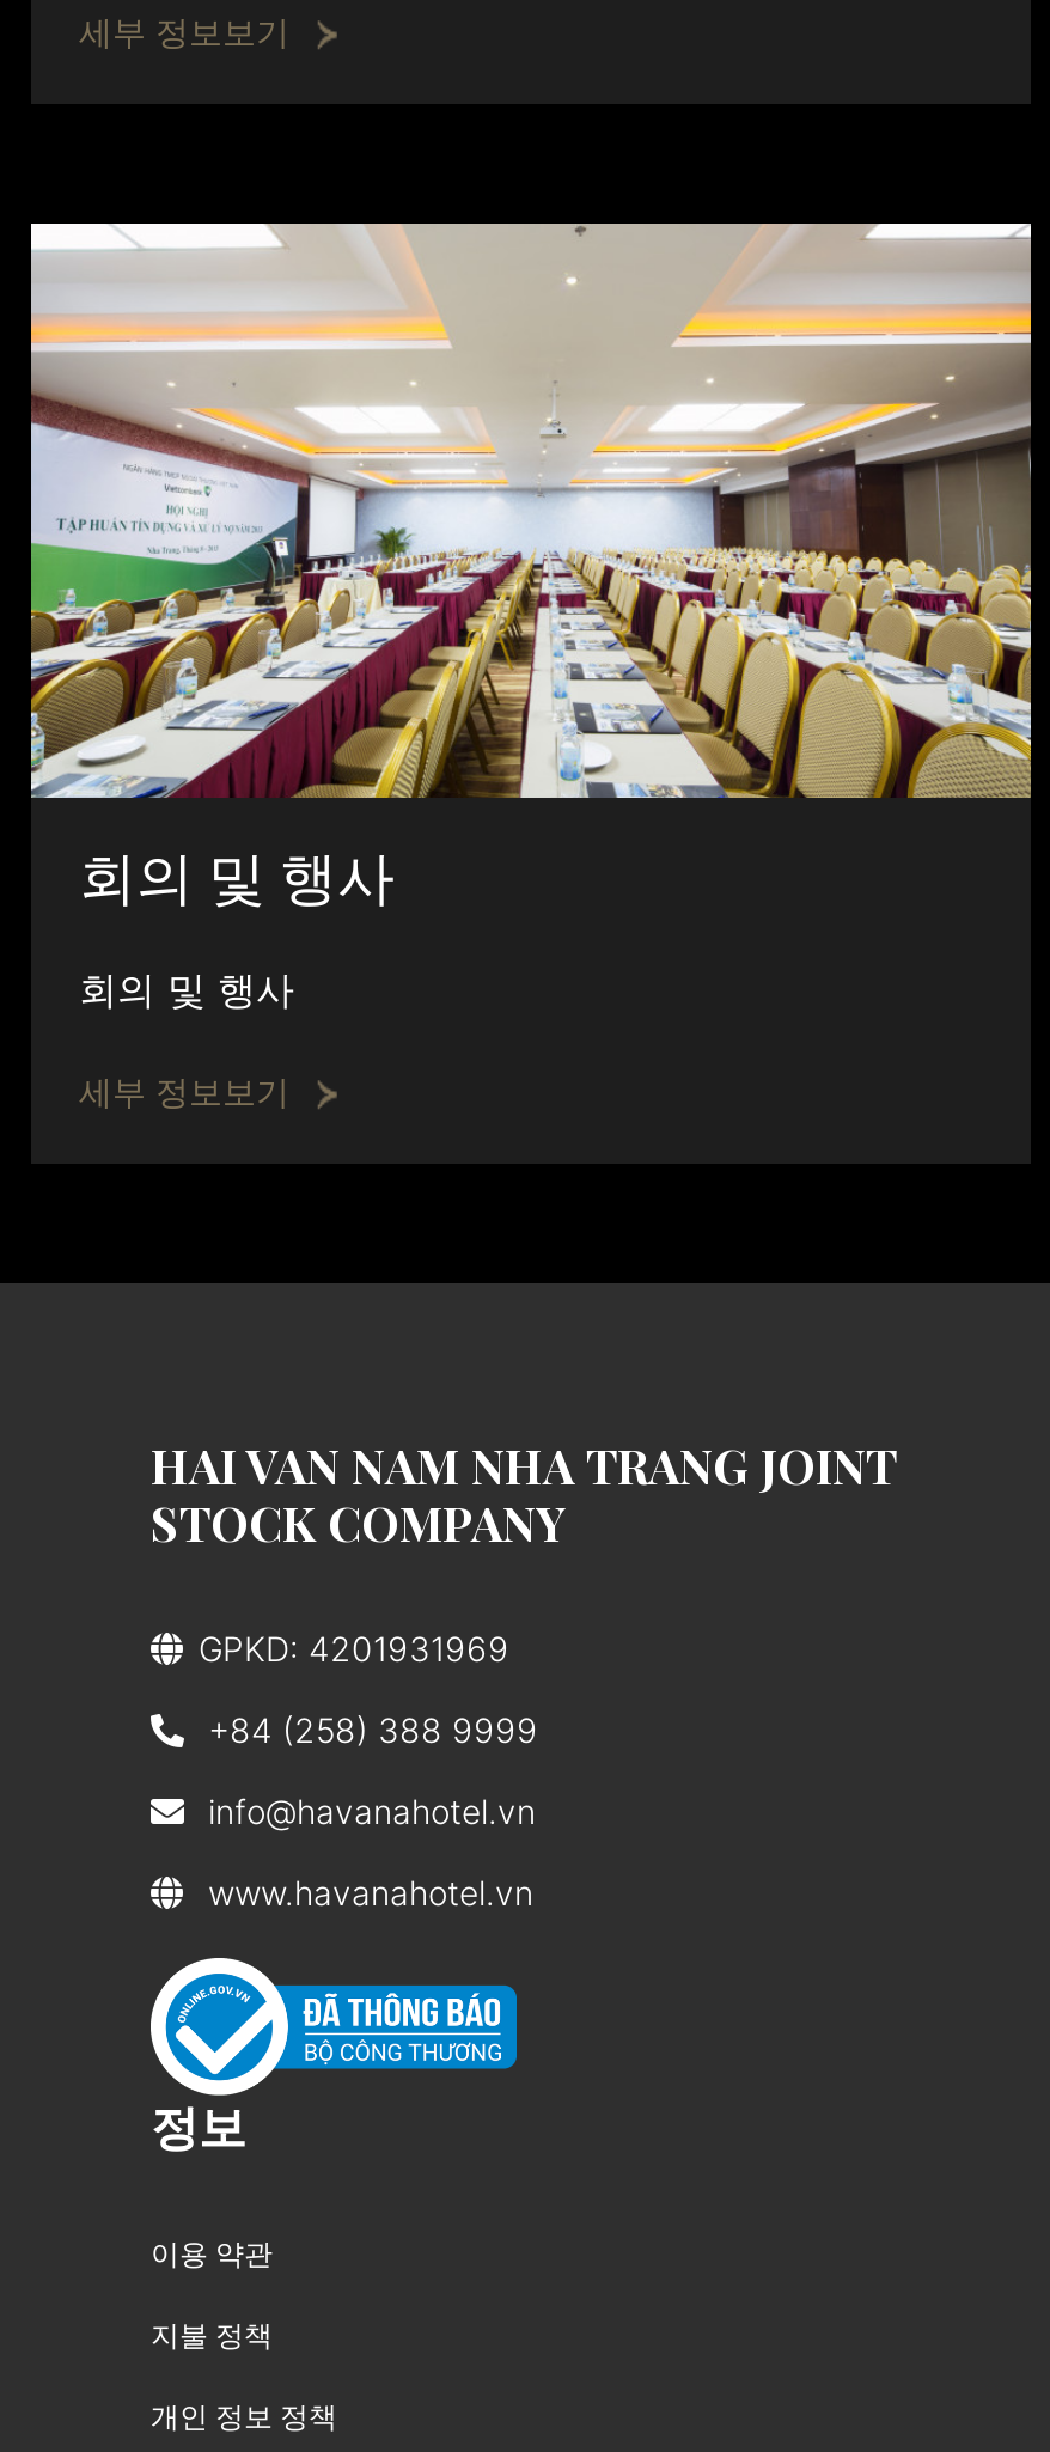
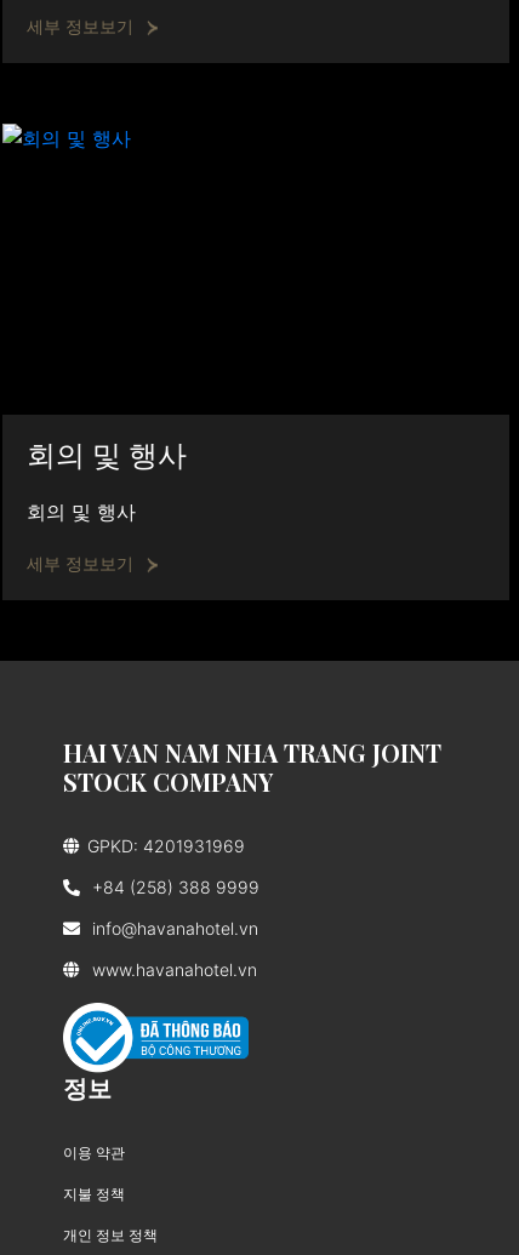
- [image]
